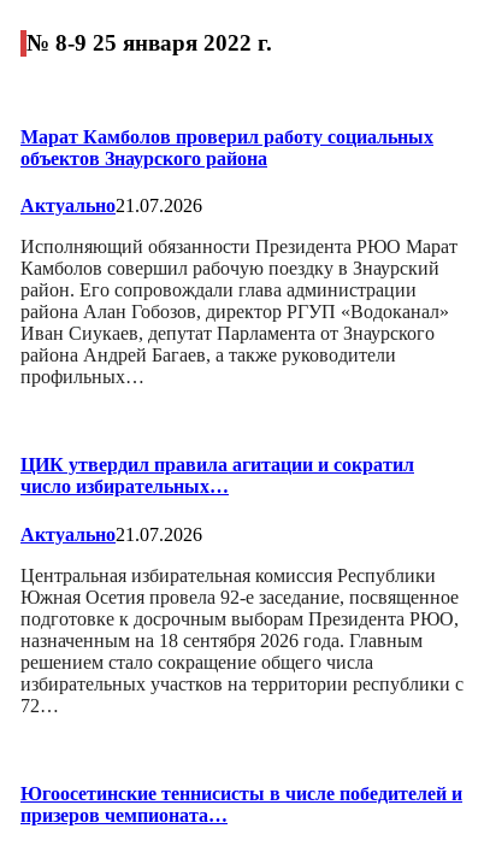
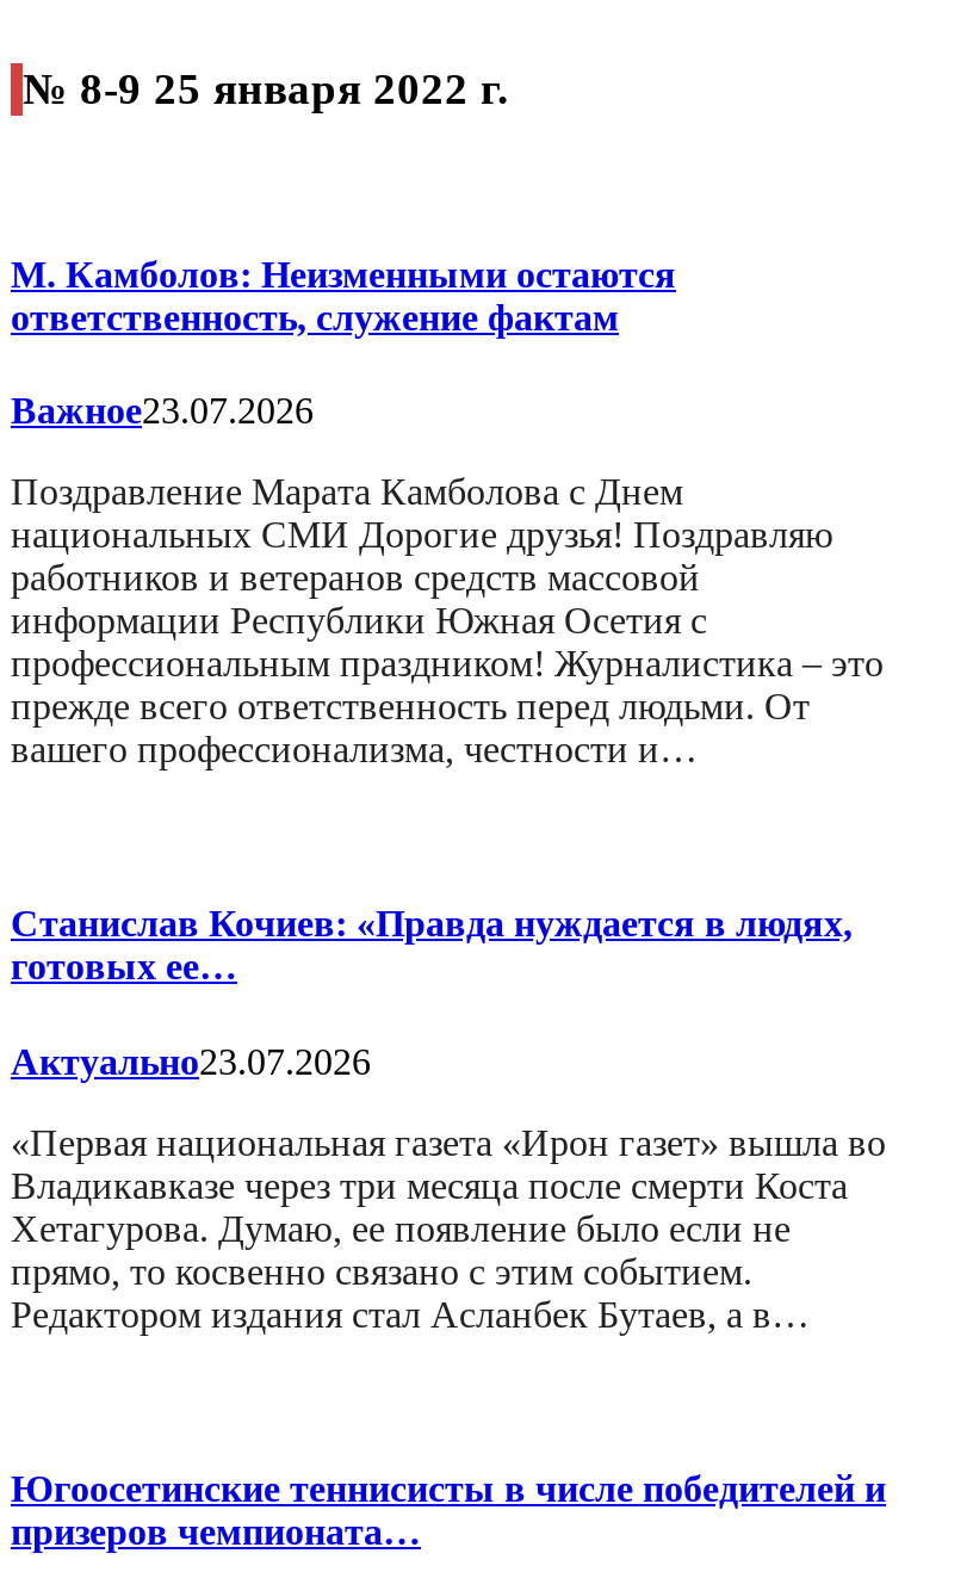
- Марат Камболов проверил работу социальных
- объектов Знаурского района
+ М. Камболов: Неизменными остаются
+ ответственность, служение фактам

- Актуально21.07.2026
+ Важное23.07.2026

- Исполняющий обязанности Президента РЮО Марат
- Камболов совершил рабочую поездку в Знаурский
- район. Его сопровождали глава администрации
- района Алан Гобозов, директор РГУП «Водоканал»
- Иван Сиукаев, депутат Парламента от Знаурского
- района Андрей Багаев, а также руководители
- профильных…
+ Поздравление Марата Камболова с Днем
+ национальных СМИ Дорогие друзья! Поздравляю
+ работников и ветеранов средств массовой
+ информации Республики Южная Осетия с
+ профессиональным праздником! Журналистика – это
+ прежде всего ответственность перед людьми. От
+ вашего профессионализма, честности и…

- ЦИК утвердил правила агитации и сократил
- число избирательных…
+ Станислав Кочиев: «Правда нуждается в людях,
+ готовых ее…

- Актуально21.07.2026
+ Актуально23.07.2026

- Центральная избирательная комиссия Республики
- Южная Осетия провела 92-е заседание, посвященное
- подготовке к досрочным выборам Президента РЮО,
- назначенным на 18 сентября 2026 года. Главным
- решением стало сокращение общего числа
- избирательных участков на территории республики с
- 72…
+ «Первая национальная газета «Ирон газет» вышла во
+ Владикавказе через три месяца после смерти Коста
+ Хетагурова. Думаю, ее появление было если не
+ прямо, то косвенно связано с этим событием.
+ Редактором издания стал Асланбек Бутаев, а в…
